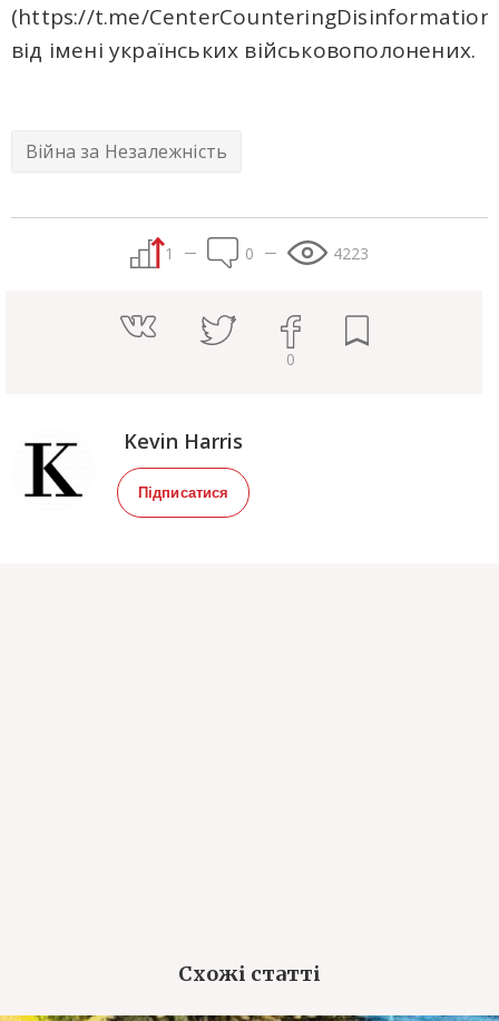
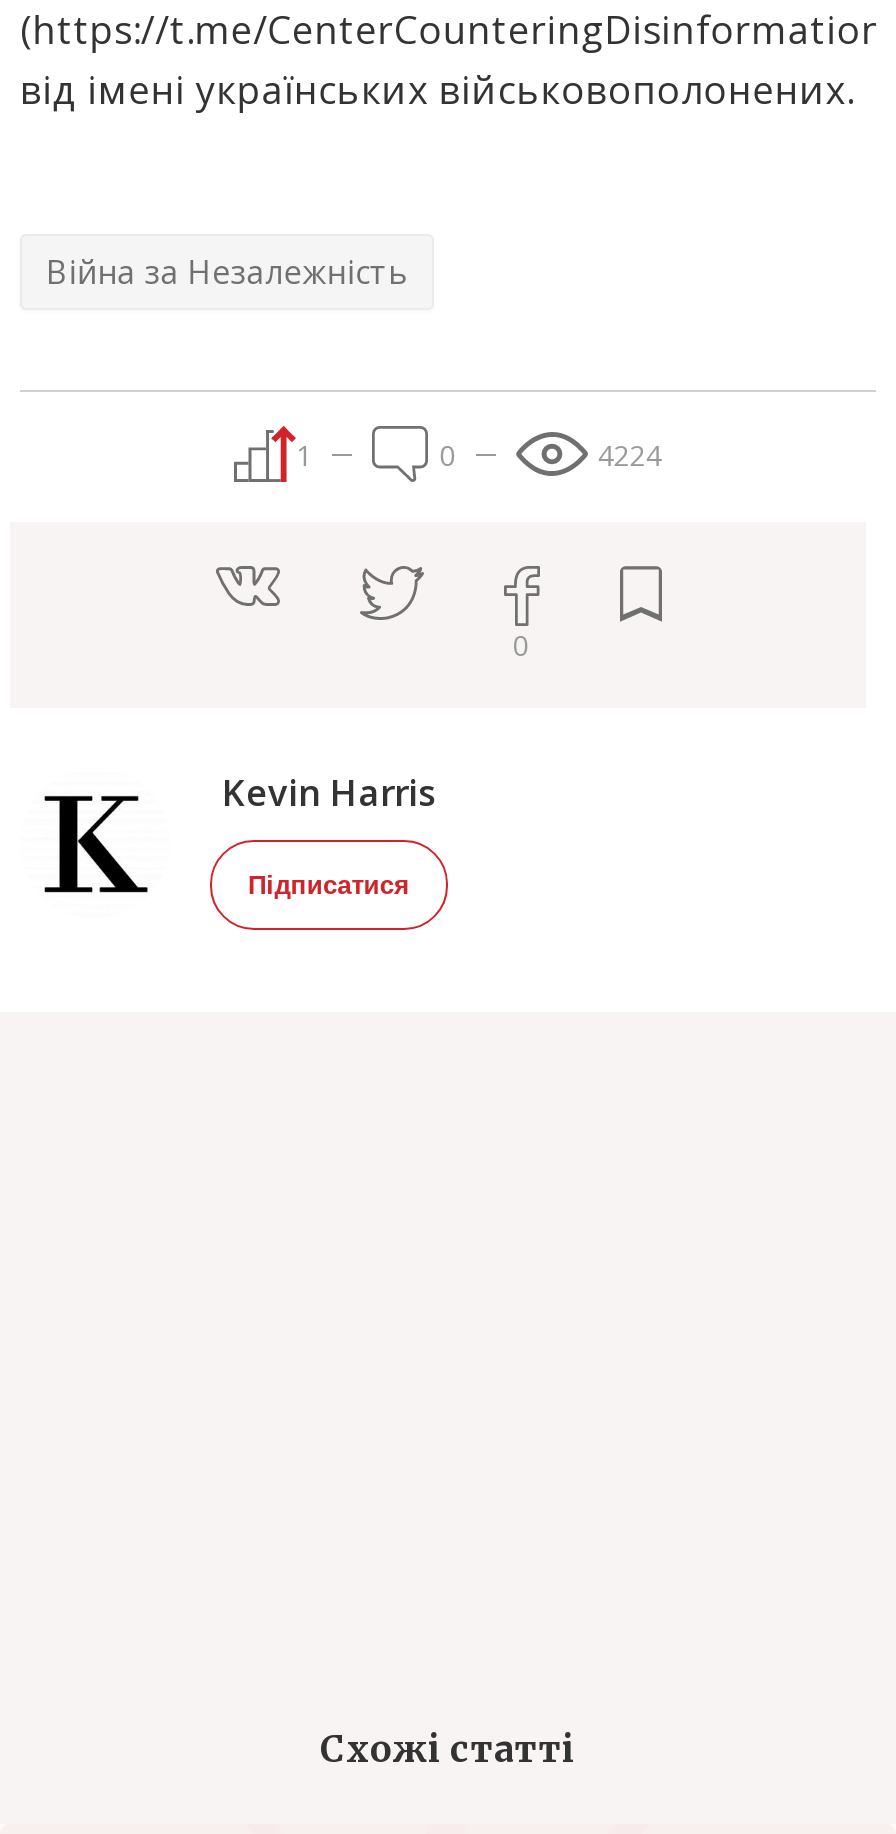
- 4223
+ 4224
